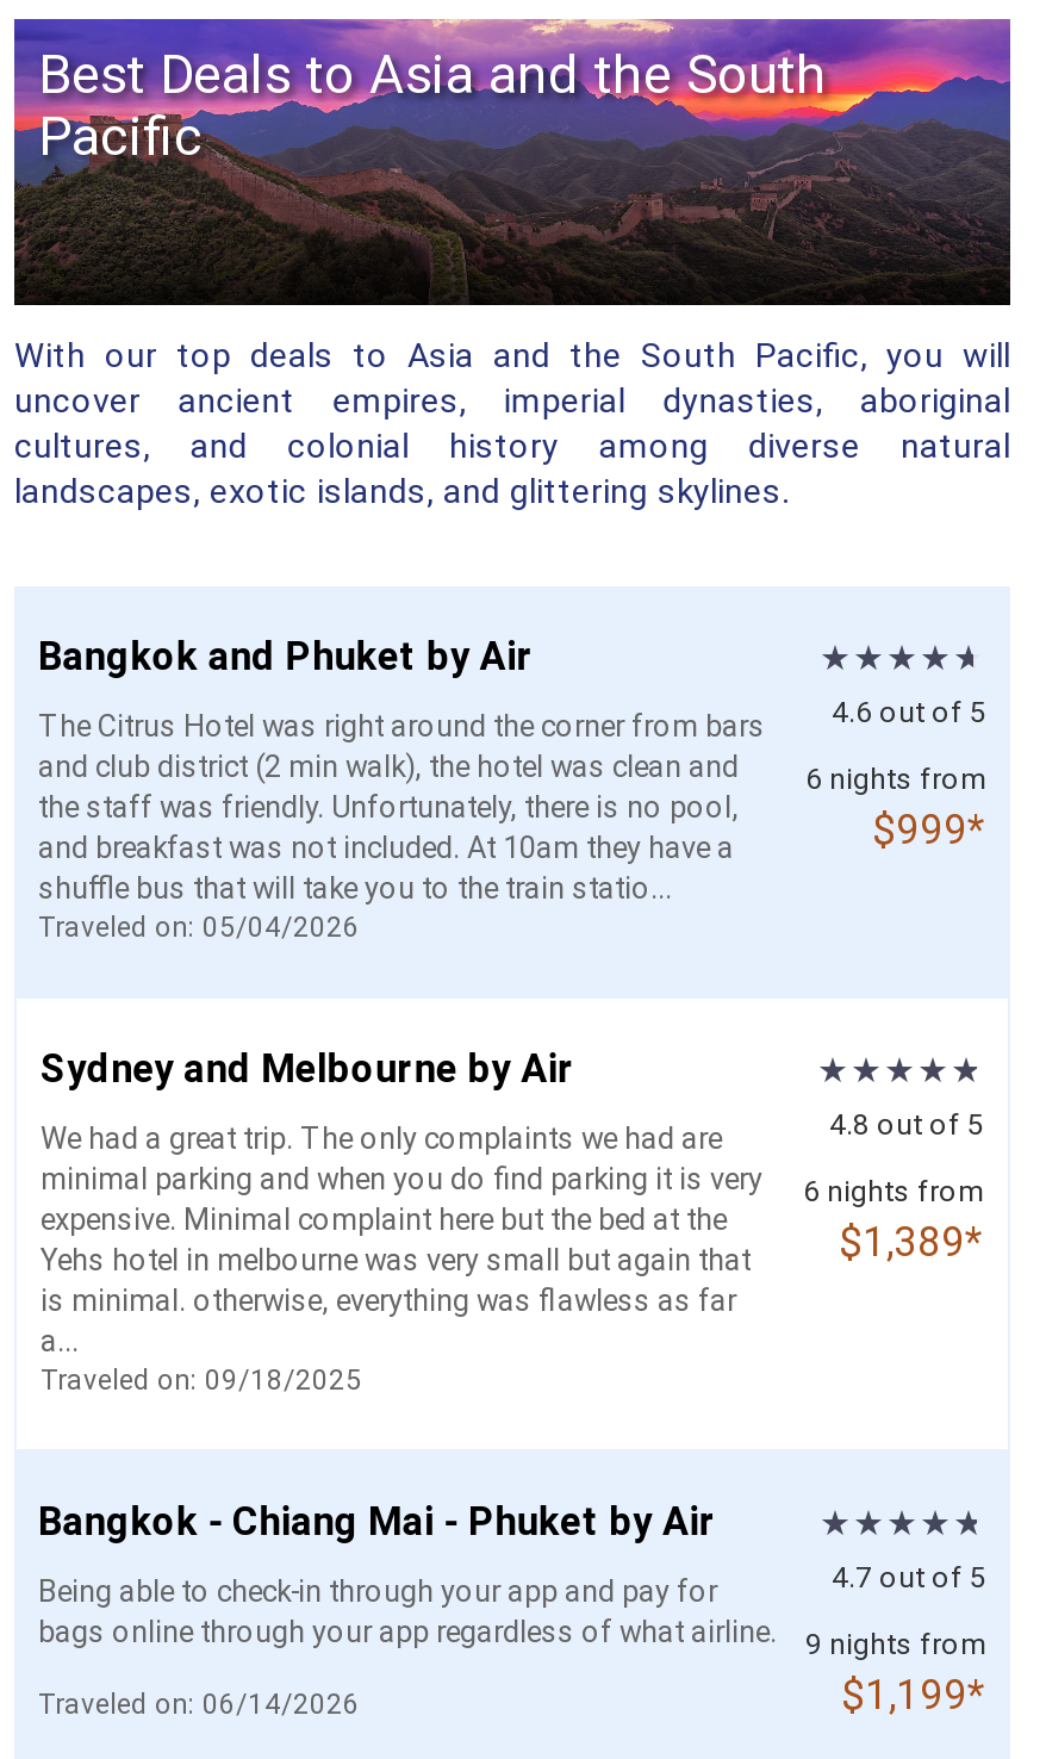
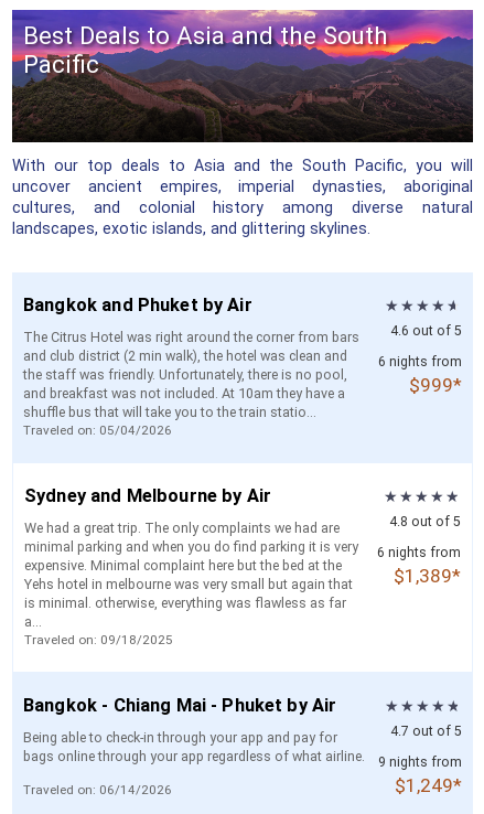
- $1,199*
+ $1,249*
